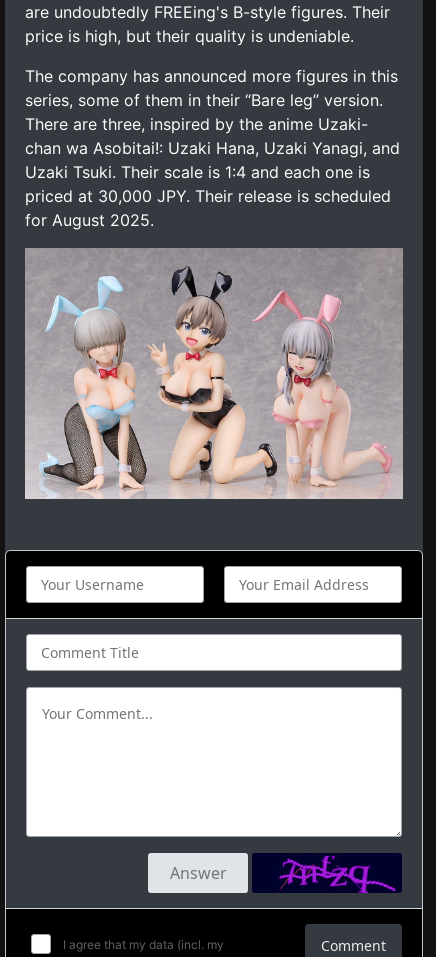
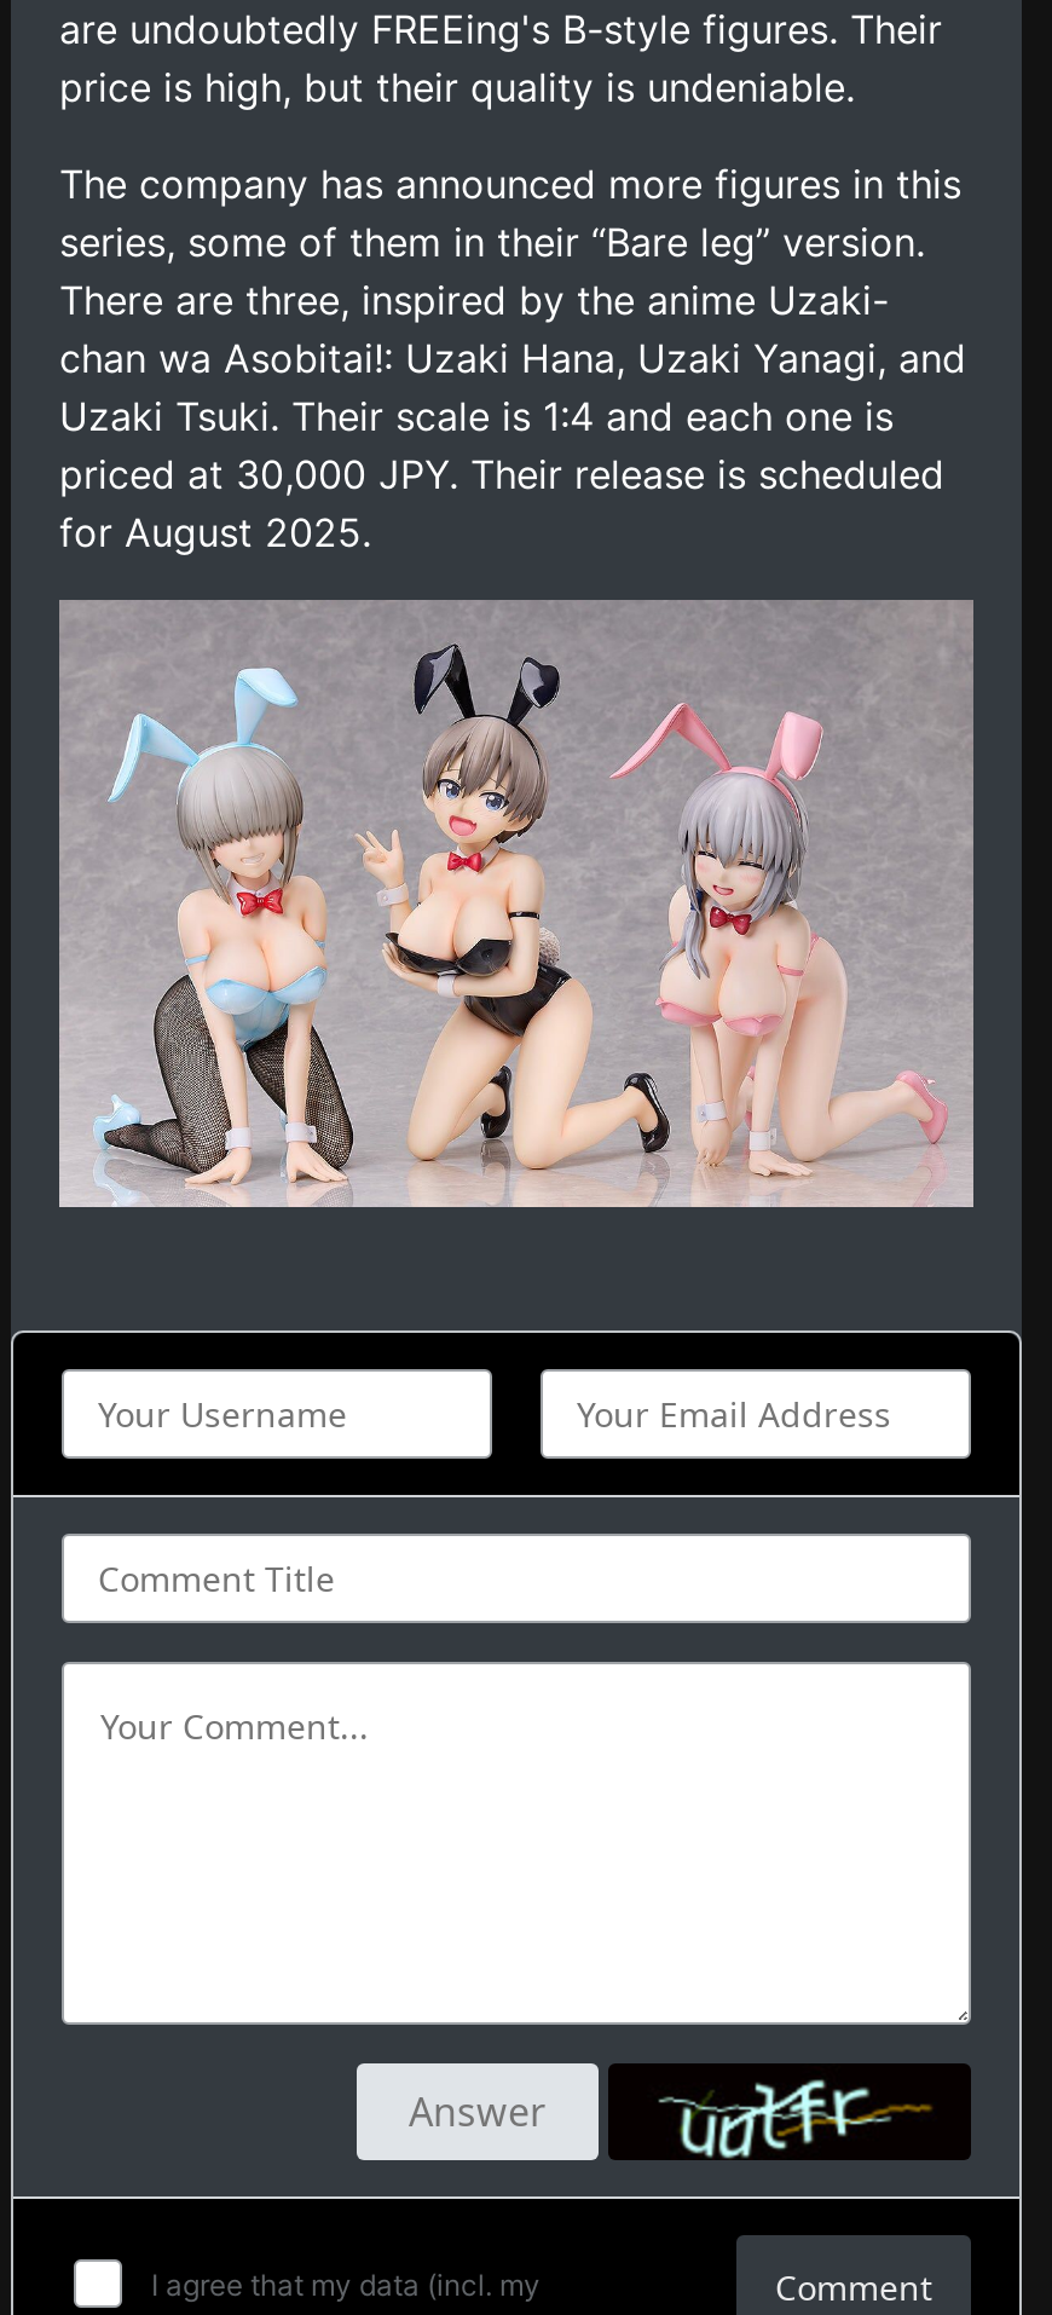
- [image]
+ [image]
